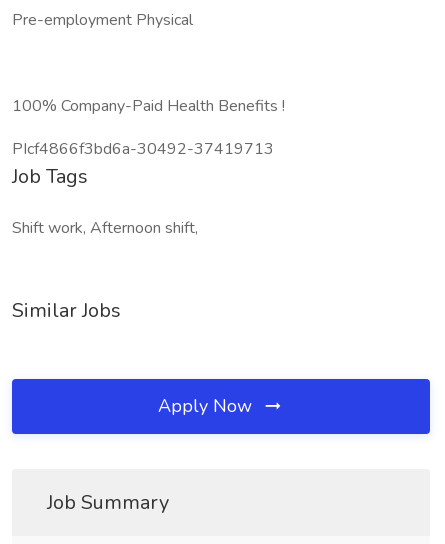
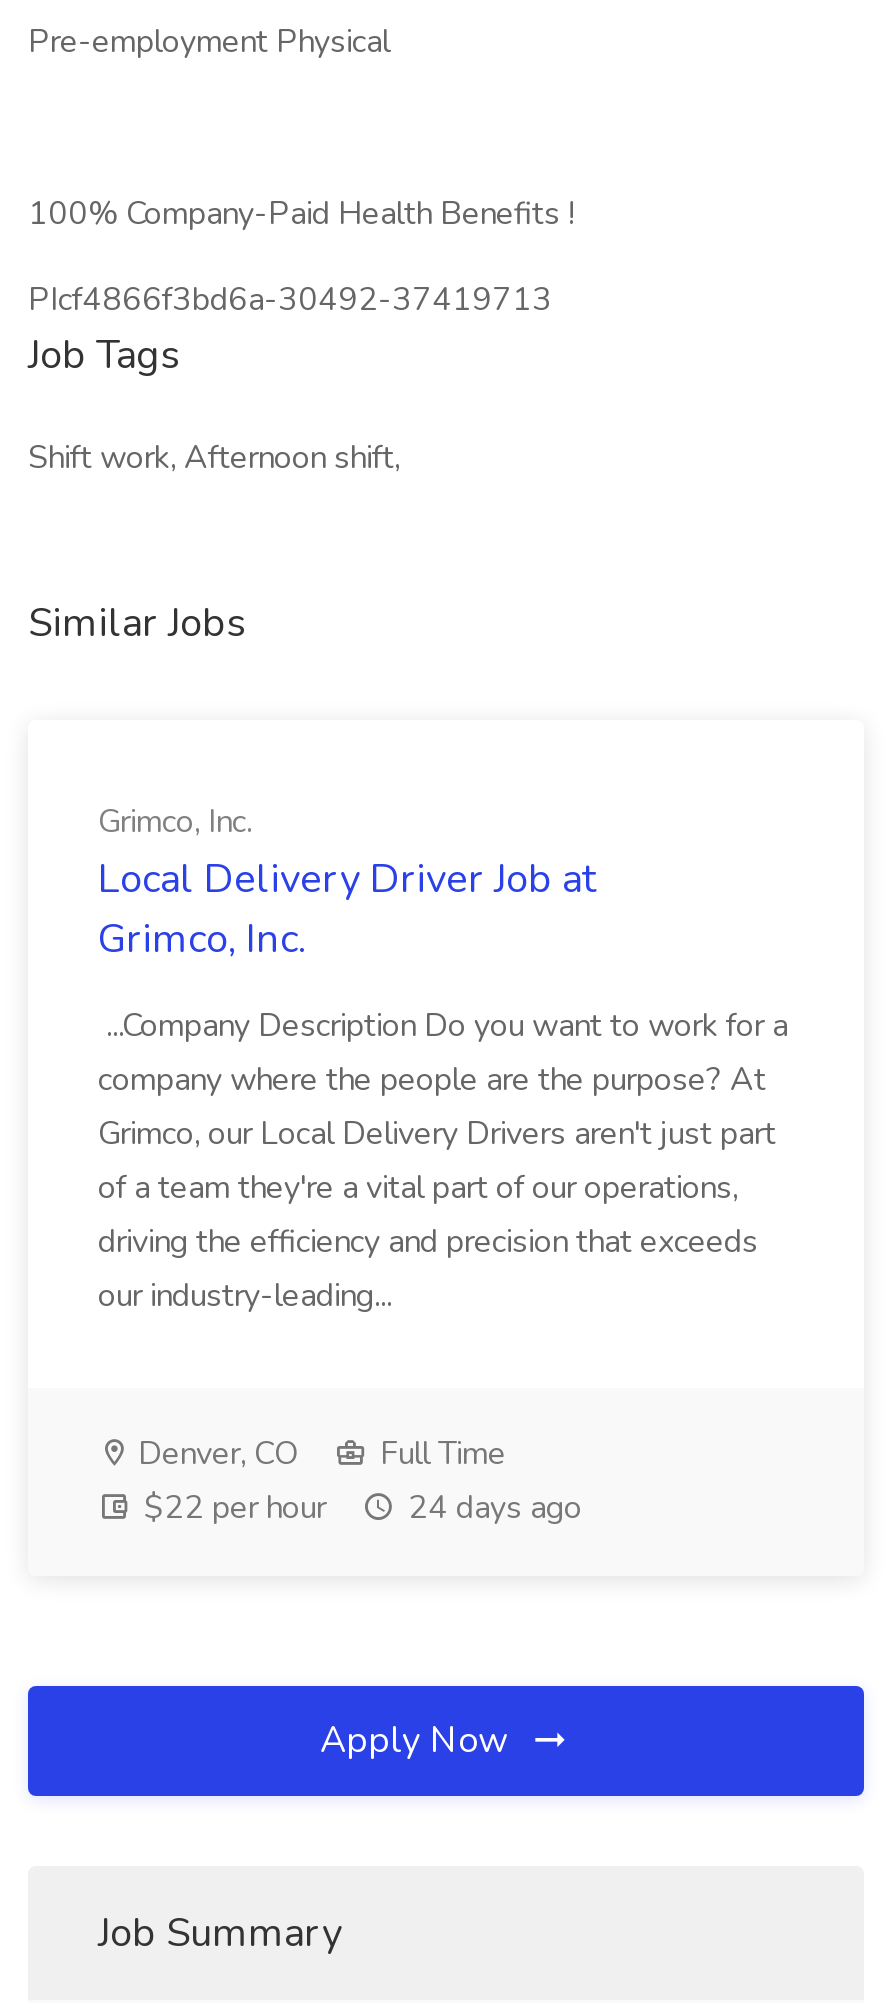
+ Grimco, Inc.
+ Local Delivery Driver Job at
+ Grimco, Inc.
+ ...Company Description Do you want to work for a
+ company where the people are the purpose? At
+ Grimco, our Local Delivery Drivers aren't just part
+ of a team they're a vital part of our operations,
+ driving the efficiency and precision that exceeds
+ our industry-leading...

+ Denver, CO
+ Full Time
+ $22 per hour
+ 24 days ago
